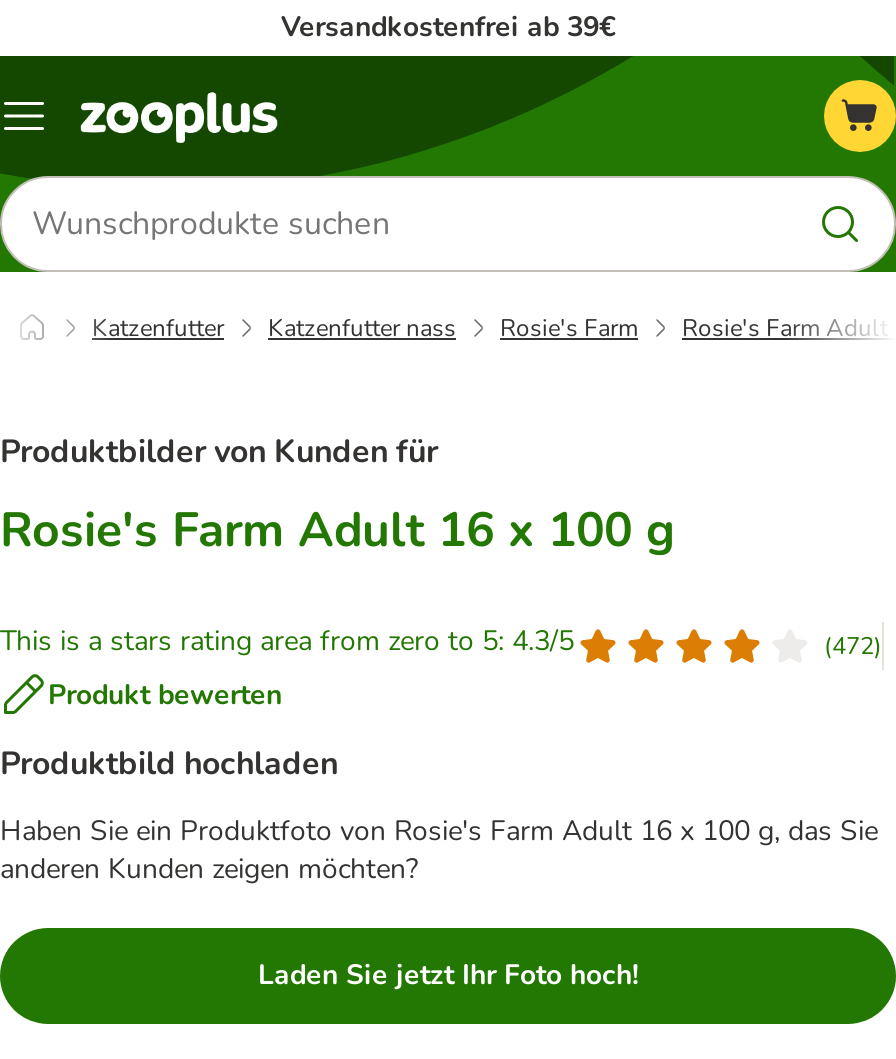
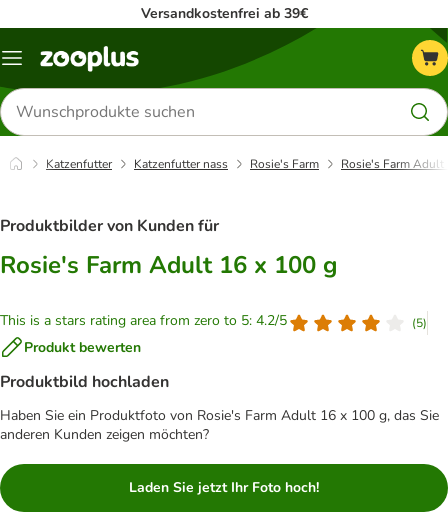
- This is a stars rating area from zero to 5: 4.3/5
+ This is a stars rating area from zero to 5: 4.2/5

- (472)
+ (5)
